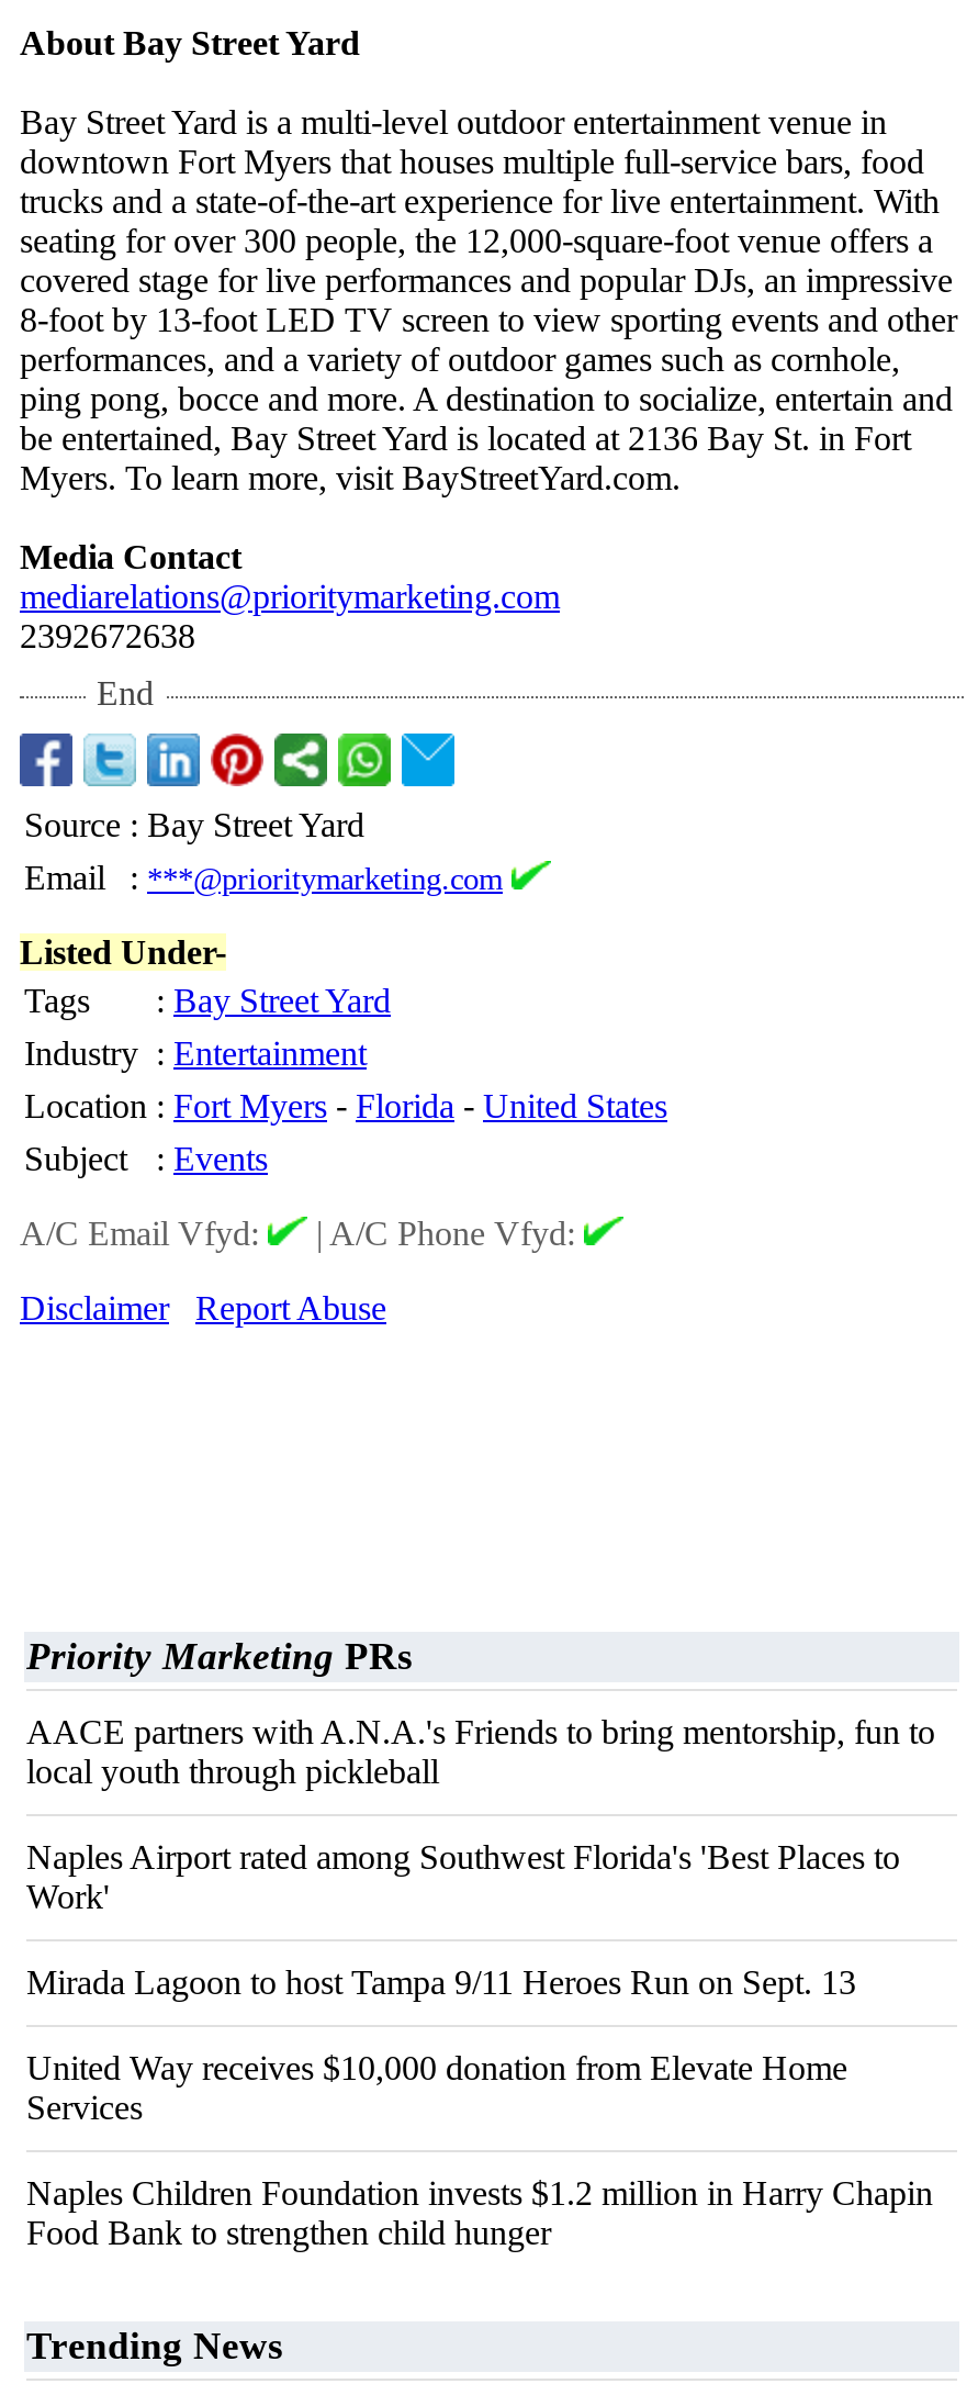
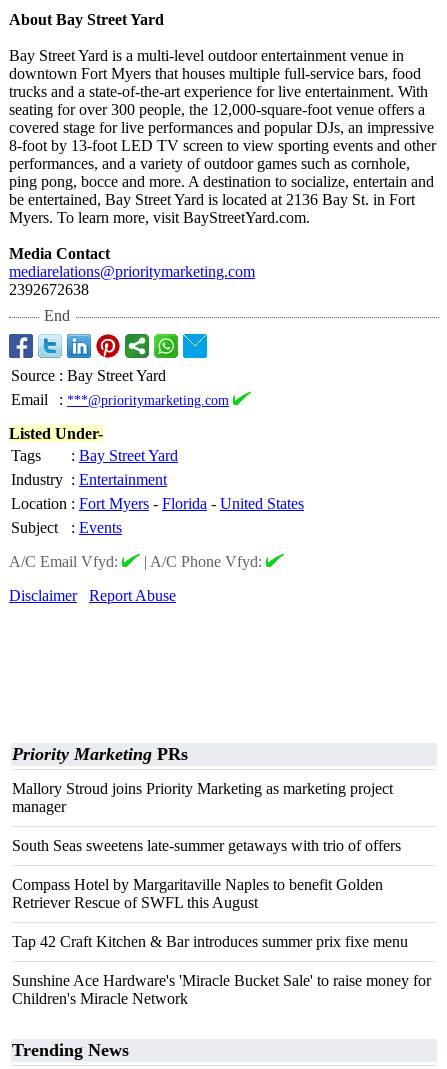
- AACE partners with A.N.A.'s Friends to bring mentorship, fun to
- local youth through pickleball
+ Mallory Stroud joins Priority Marketing as marketing project
+ manager

- Naples Airport rated among Southwest Florida's 'Best Places to
- Work'
+ South Seas sweetens late-summer getaways with trio of offers

- Mirada Lagoon to host Tampa 9/11 Heroes Run on Sept. 13
+ Compass Hotel by Margaritaville Naples to benefit Golden
+ Retriever Rescue of SWFL this August

- United Way receives $10,000 donation from Elevate Home
- Services
+ Tap 42 Craft Kitchen & Bar introduces summer prix fixe menu

- Naples Children Foundation invests $1.2 million in Harry Chapin
- Food Bank to strengthen child hunger
+ Sunshine Ace Hardware's 'Miracle Bucket Sale' to raise money for
+ Children's Miracle Network
